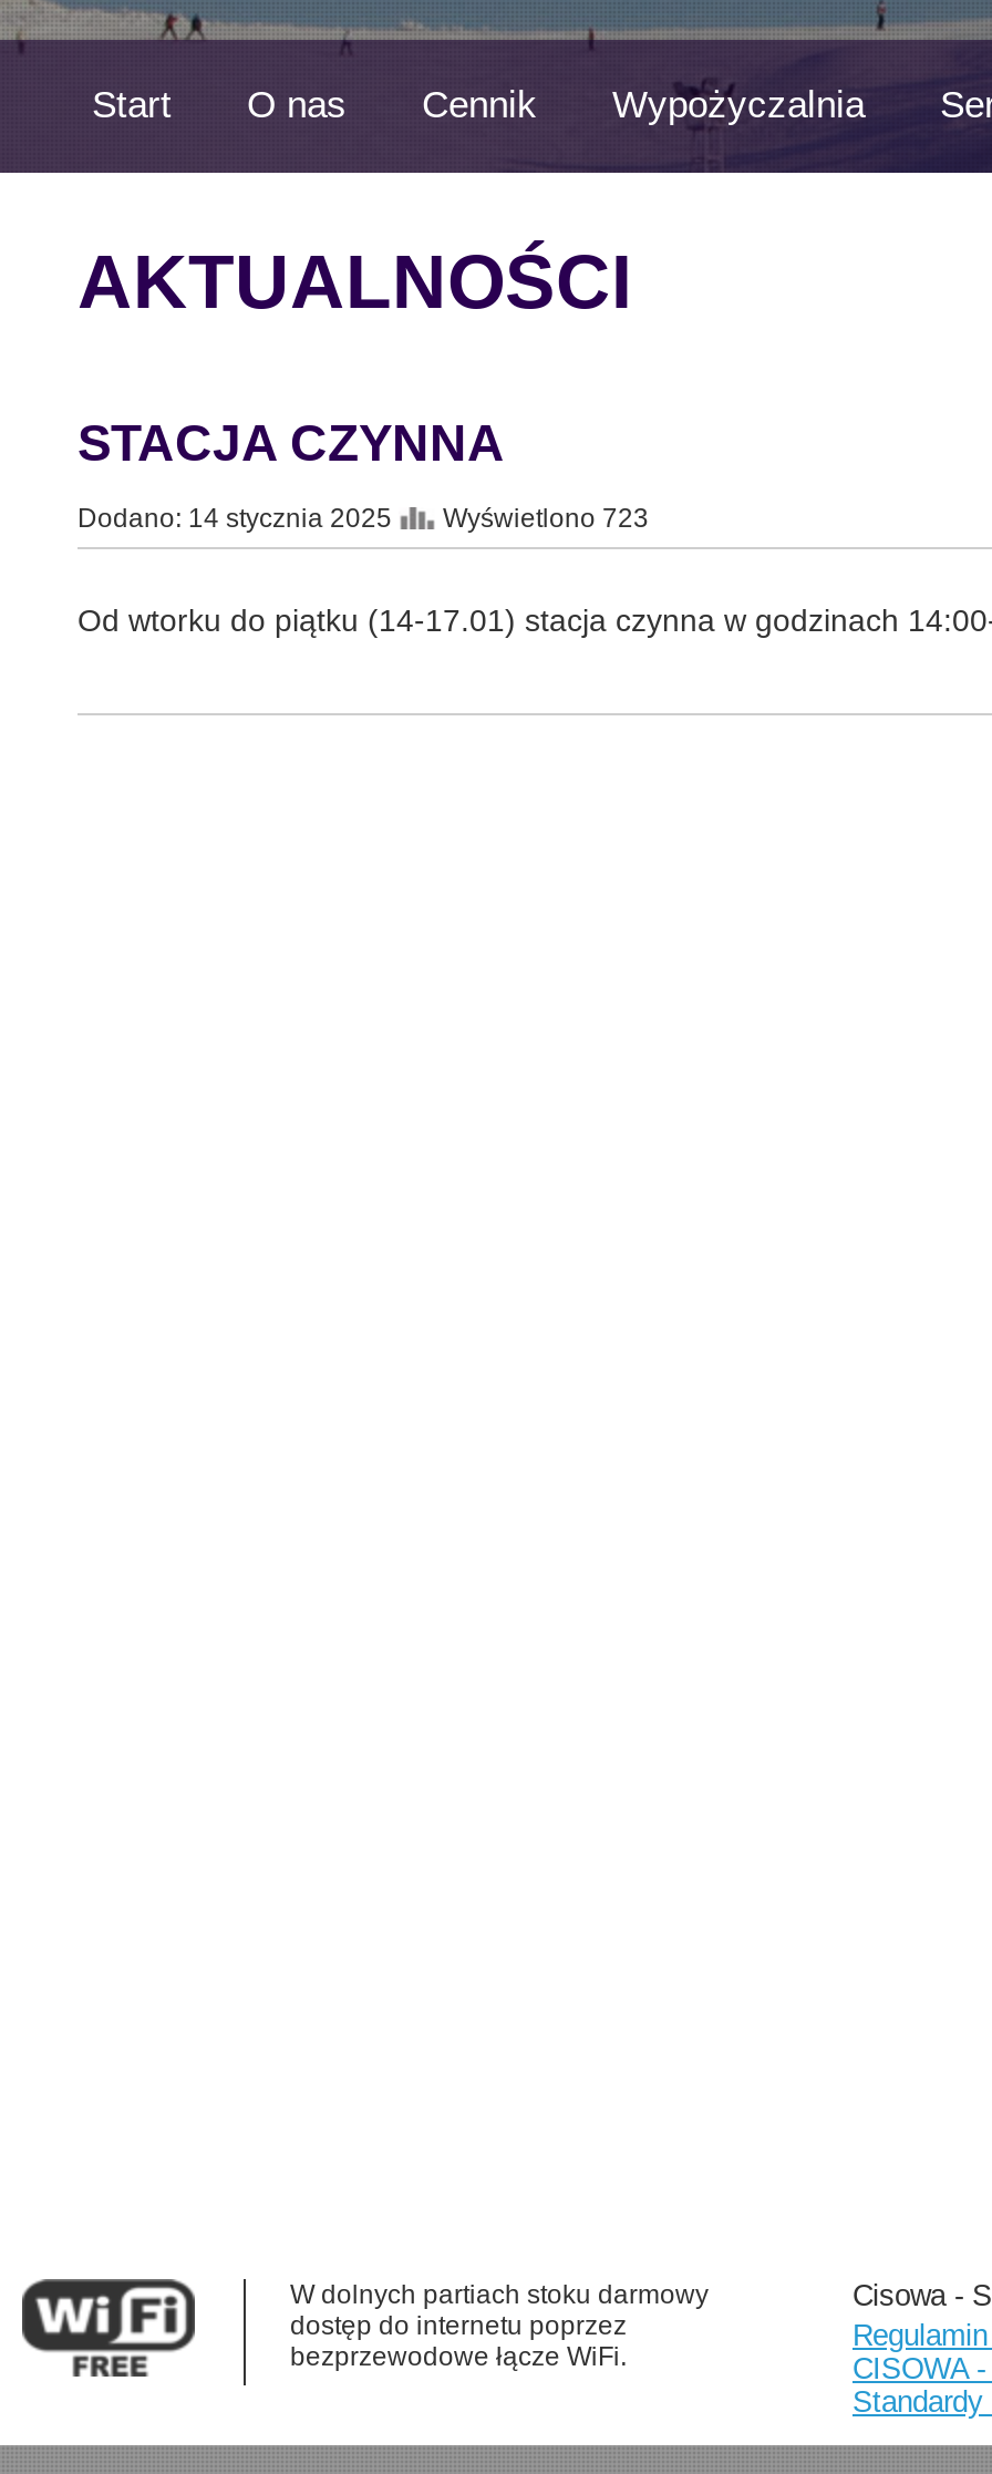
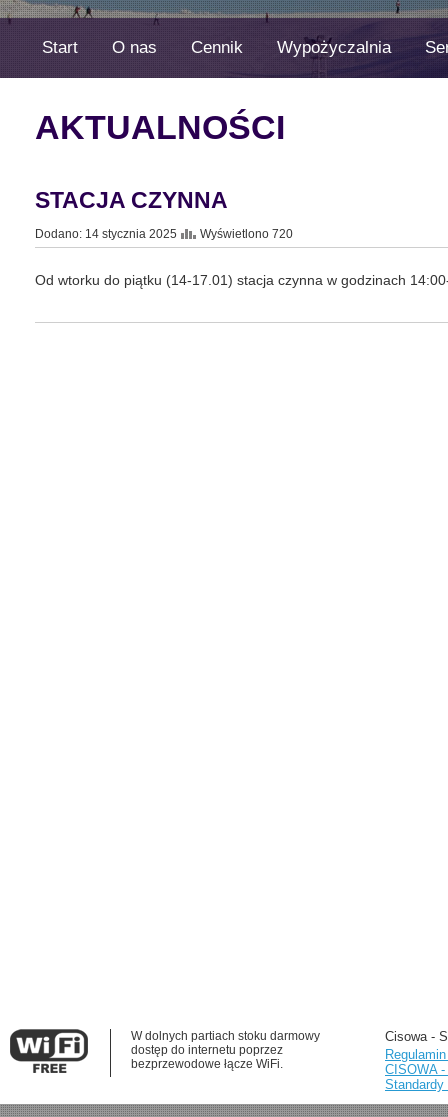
- Dodano: 14 stycznia 2025 Wyświetlono 723
+ Dodano: 14 stycznia 2025 Wyświetlono 720
